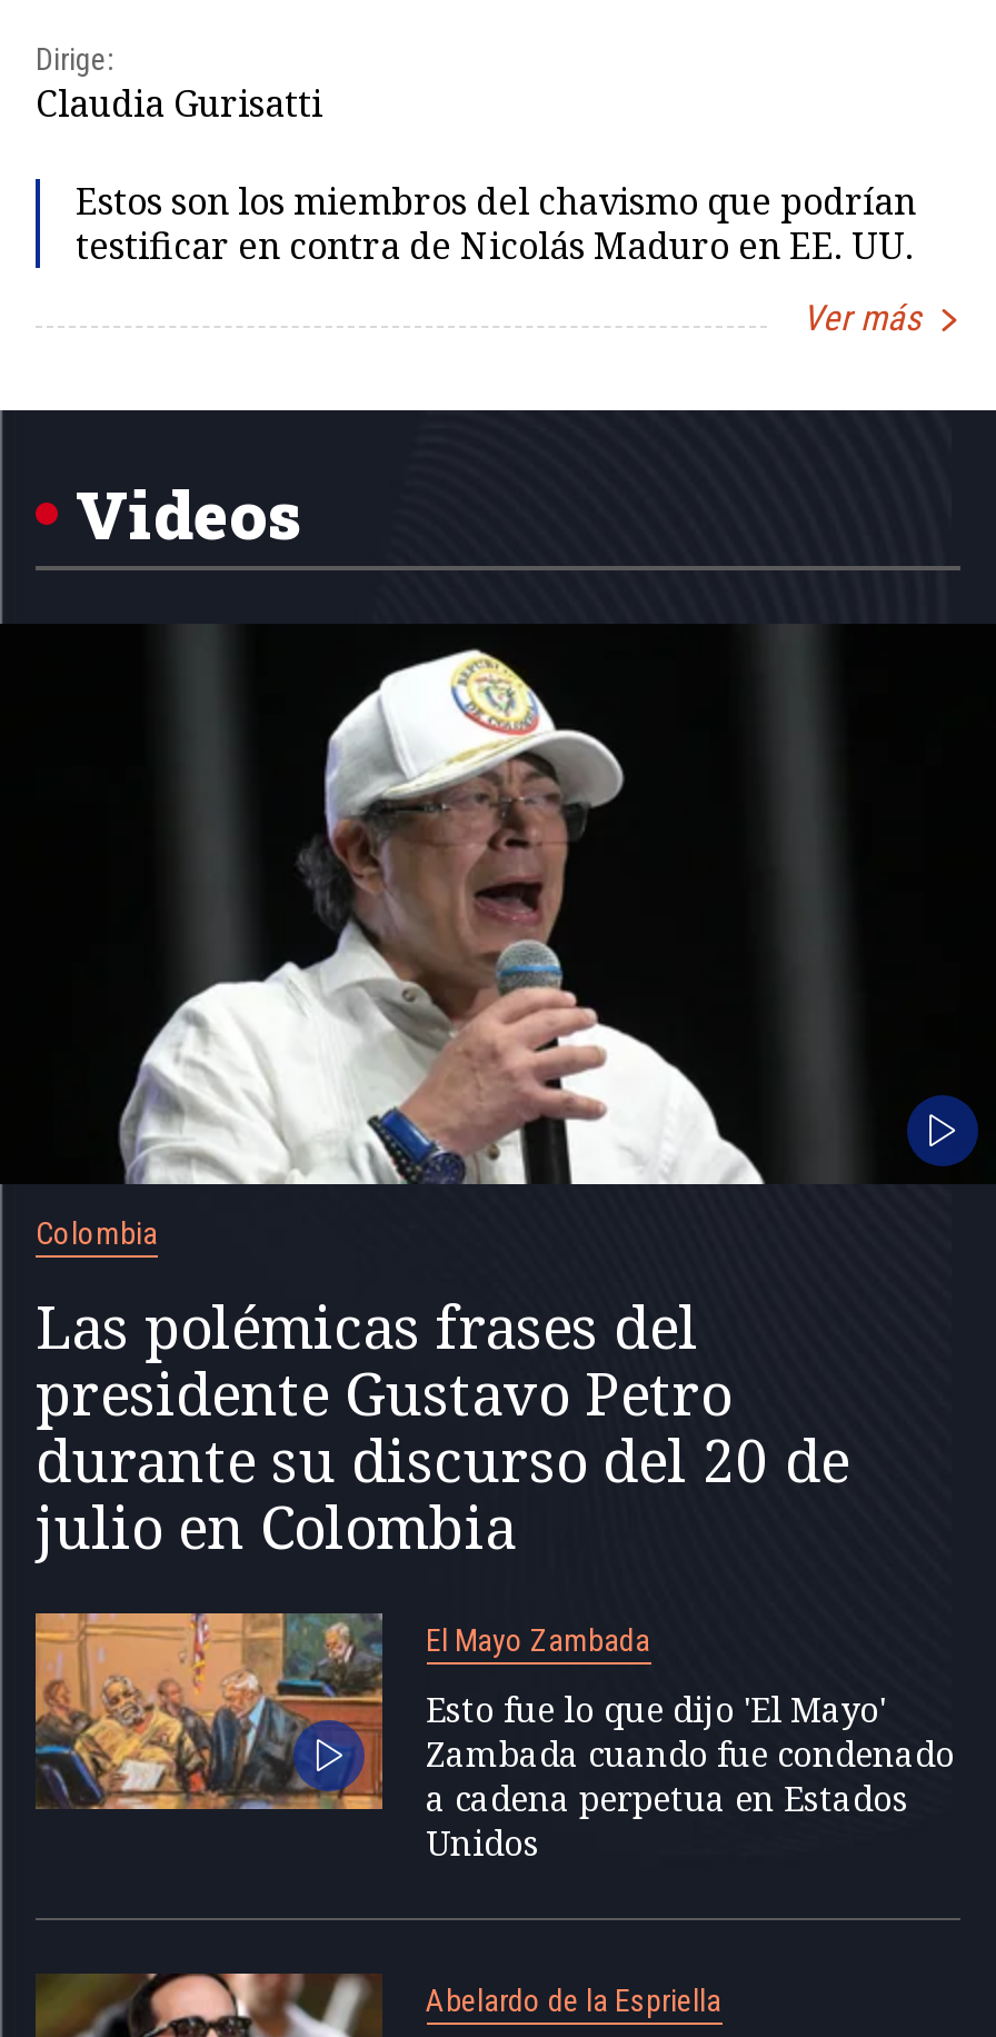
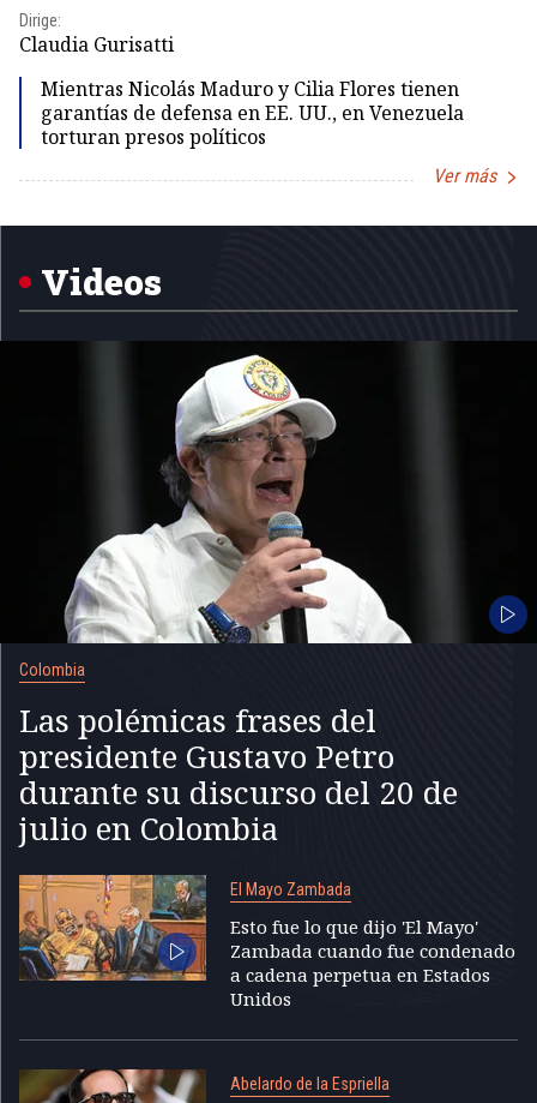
- Estos son los miembros del chavismo que podrían
- testificar en contra de Nicolás Maduro en EE. UU.
+ Mientras Nicolás Maduro y Cilia Flores tienen
+ garantías de defensa en EE. UU., en Venezuela
+ torturan presos políticos
